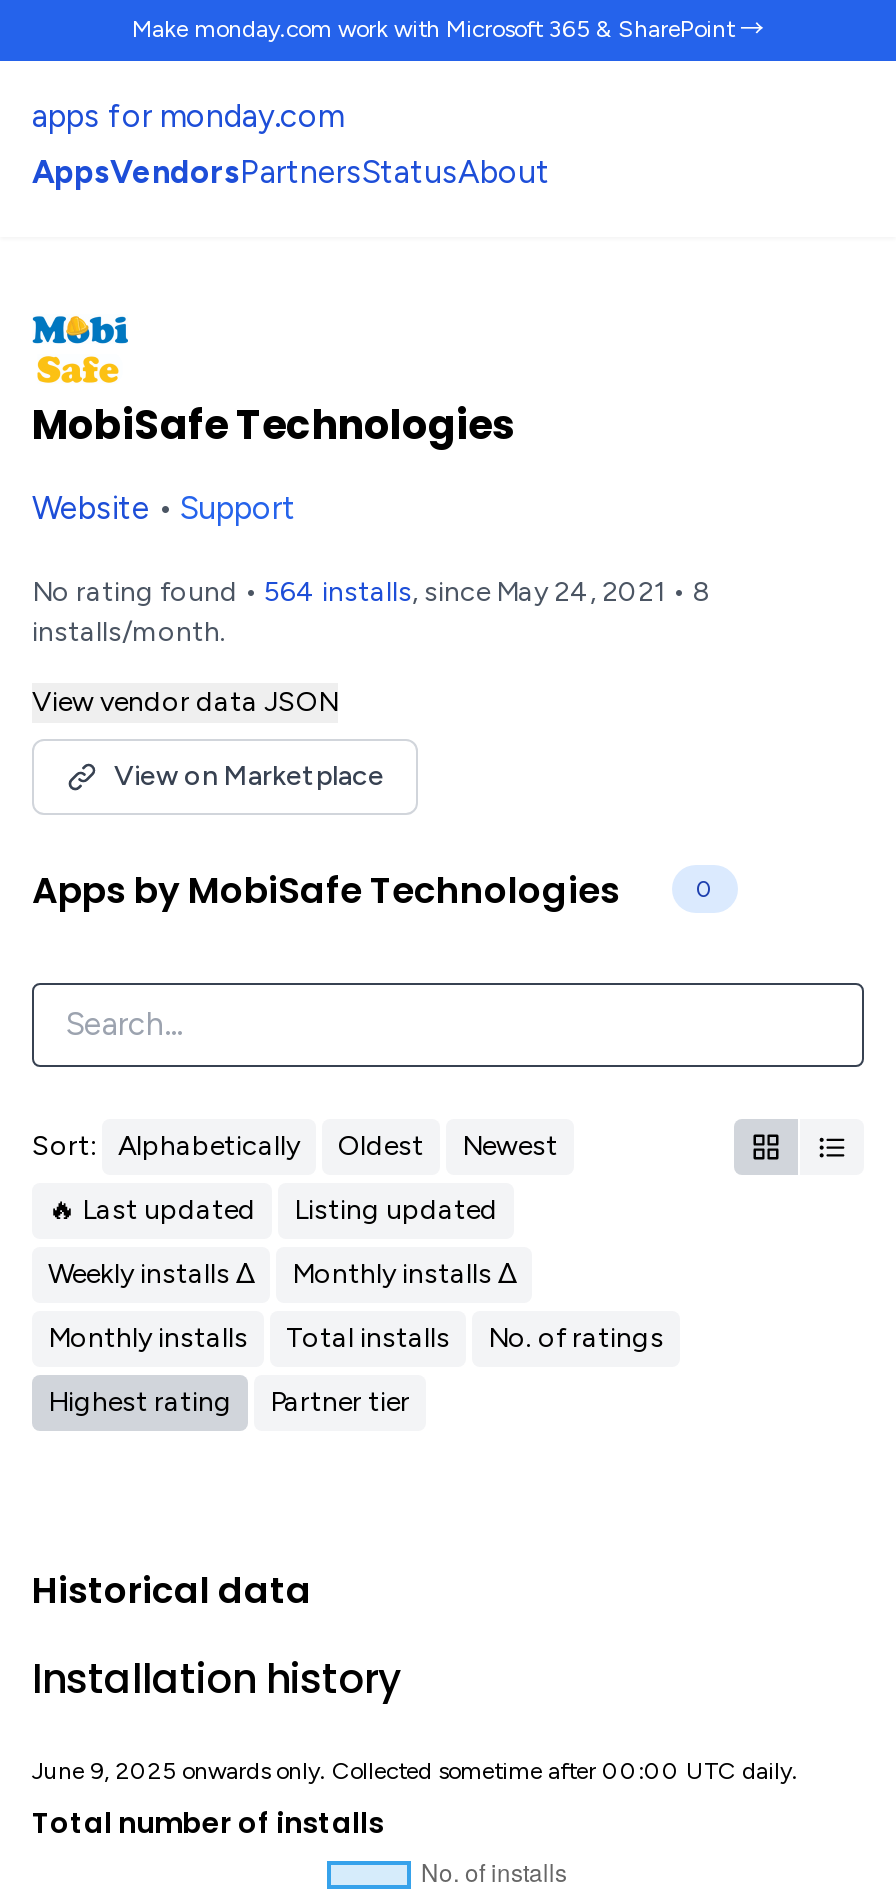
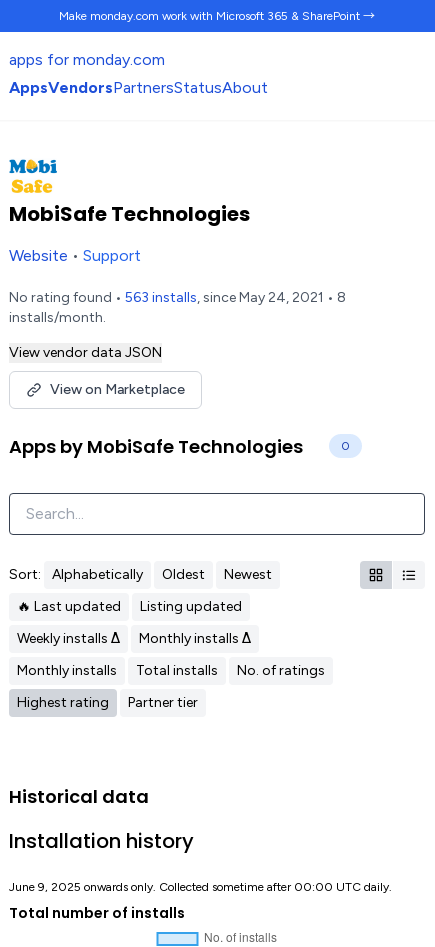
- No rating found • 564 installs, since May 24, 2021 • 8
+ No rating found • 563 installs, since May 24, 2021 • 8
